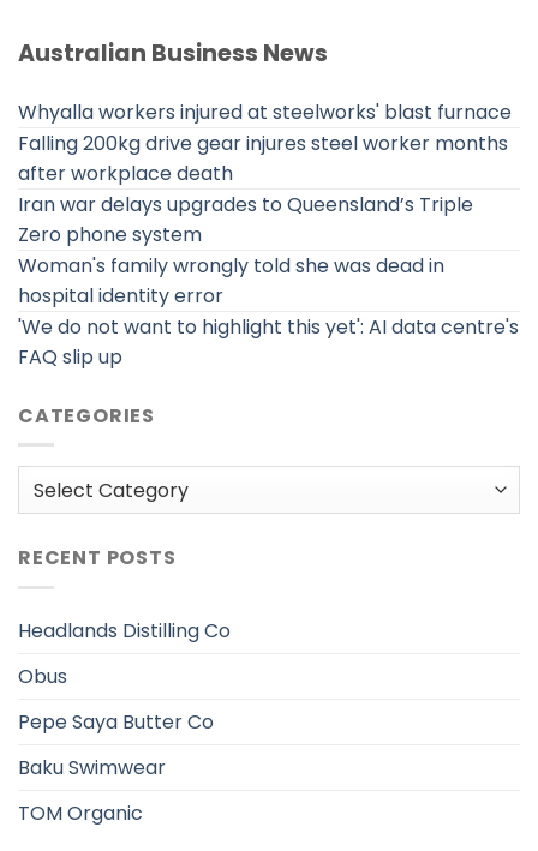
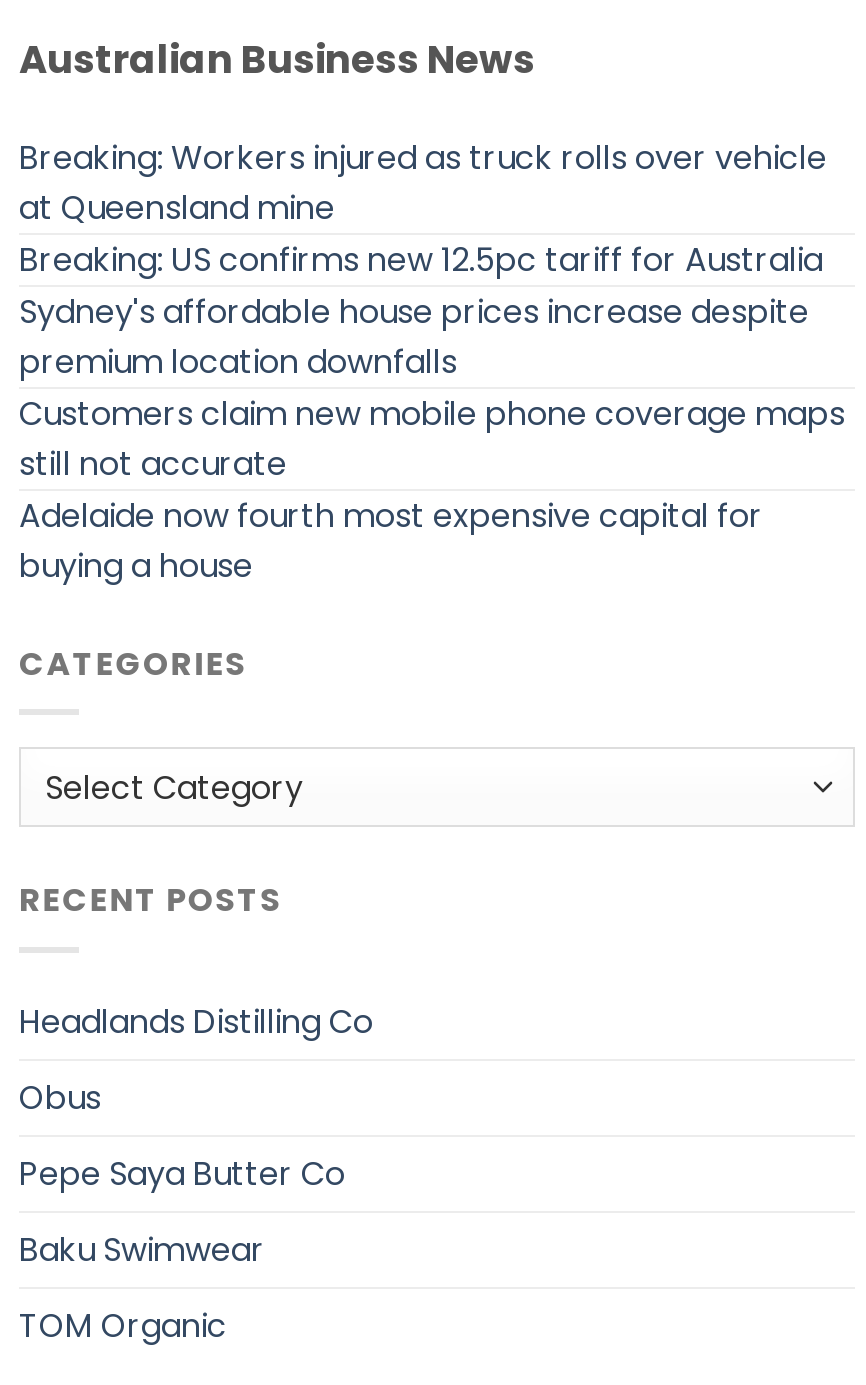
- Whyalla workers injured at steelworks' blast furnace
- Falling 200kg drive gear injures steel worker months
- after workplace death
- Iran war delays upgrades to Queensland’s Triple
- Zero phone system
- Woman's family wrongly told she was dead in
- hospital identity error
- 'We do not want to highlight this yet': AI data centre's
- FAQ slip up
+ Breaking: Workers injured as truck rolls over vehicle
+ at Queensland mine
+ Breaking: US confirms new 12.5pc tariff for Australia
+ Sydney's affordable house prices increase despite
+ premium location downfalls
+ Customers claim new mobile phone coverage maps
+ still not accurate
+ Adelaide now fourth most expensive capital for
+ buying a house
